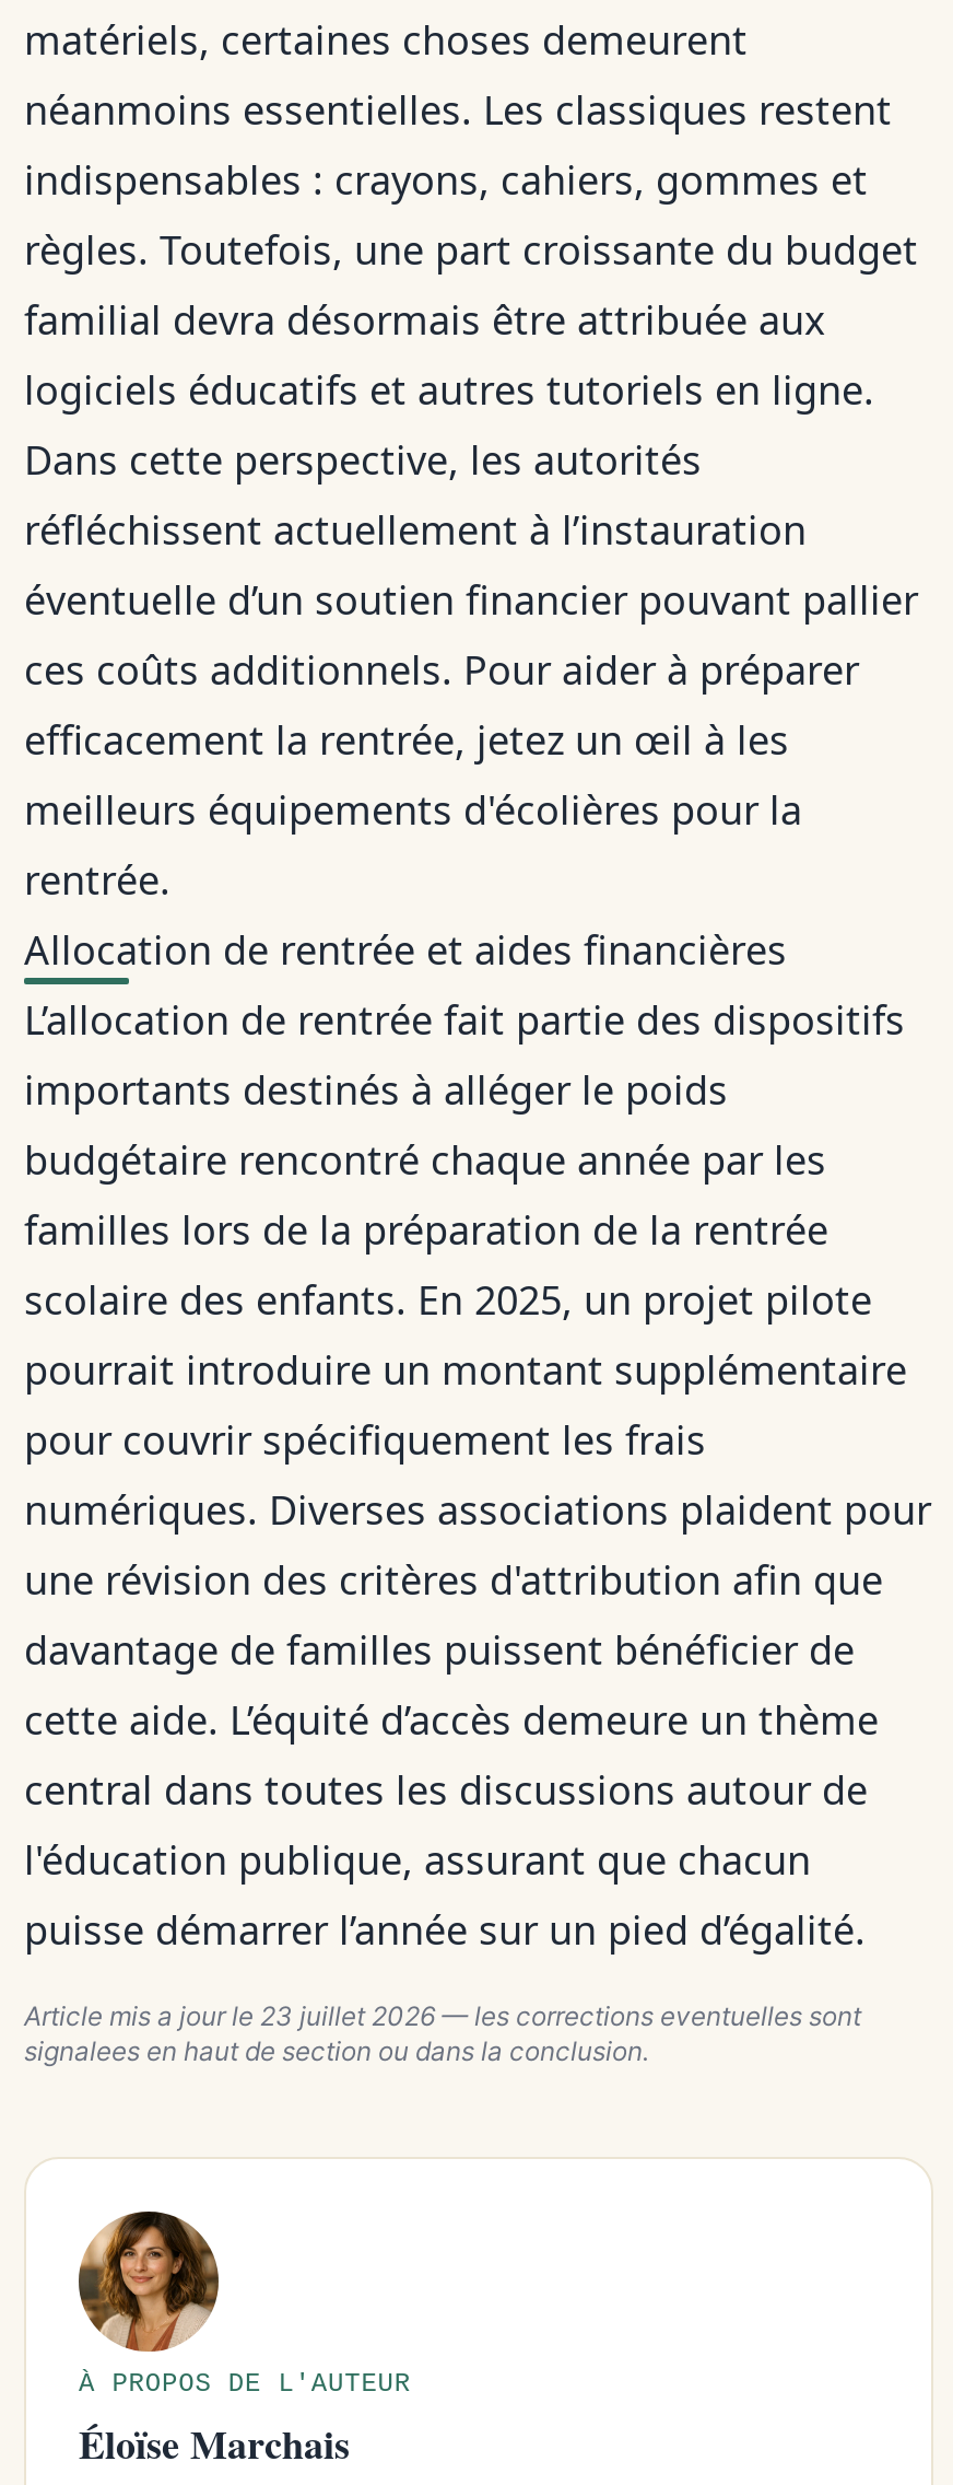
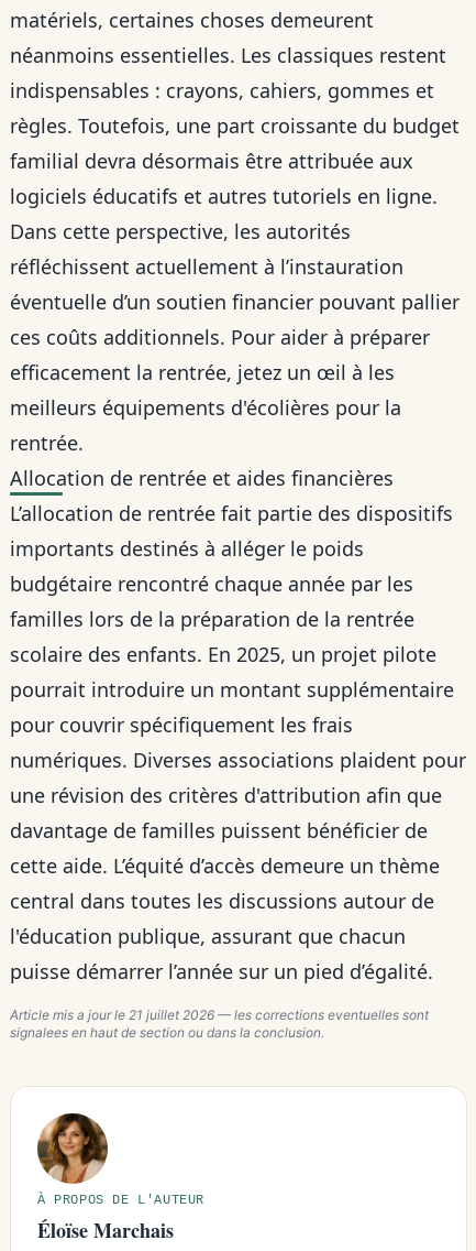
- Article mis a jour le 23 juillet 2026 — les corrections eventuelles sont
+ Article mis a jour le 21 juillet 2026 — les corrections eventuelles sont
